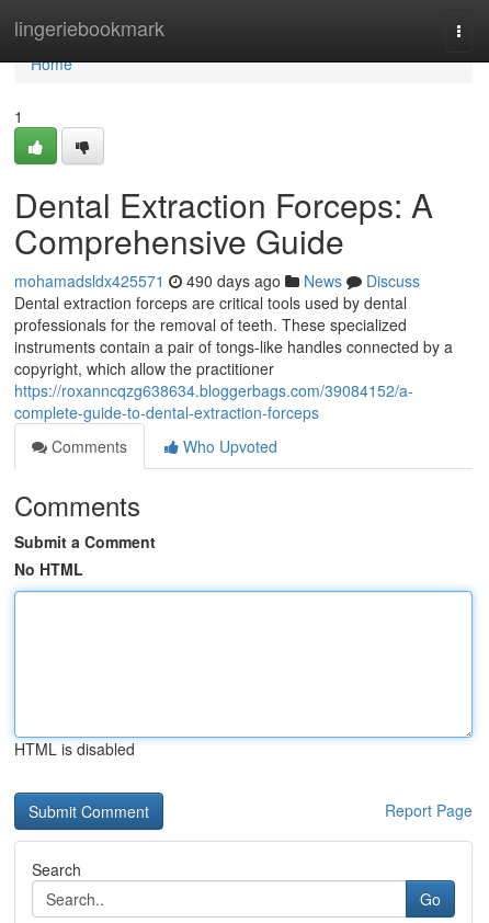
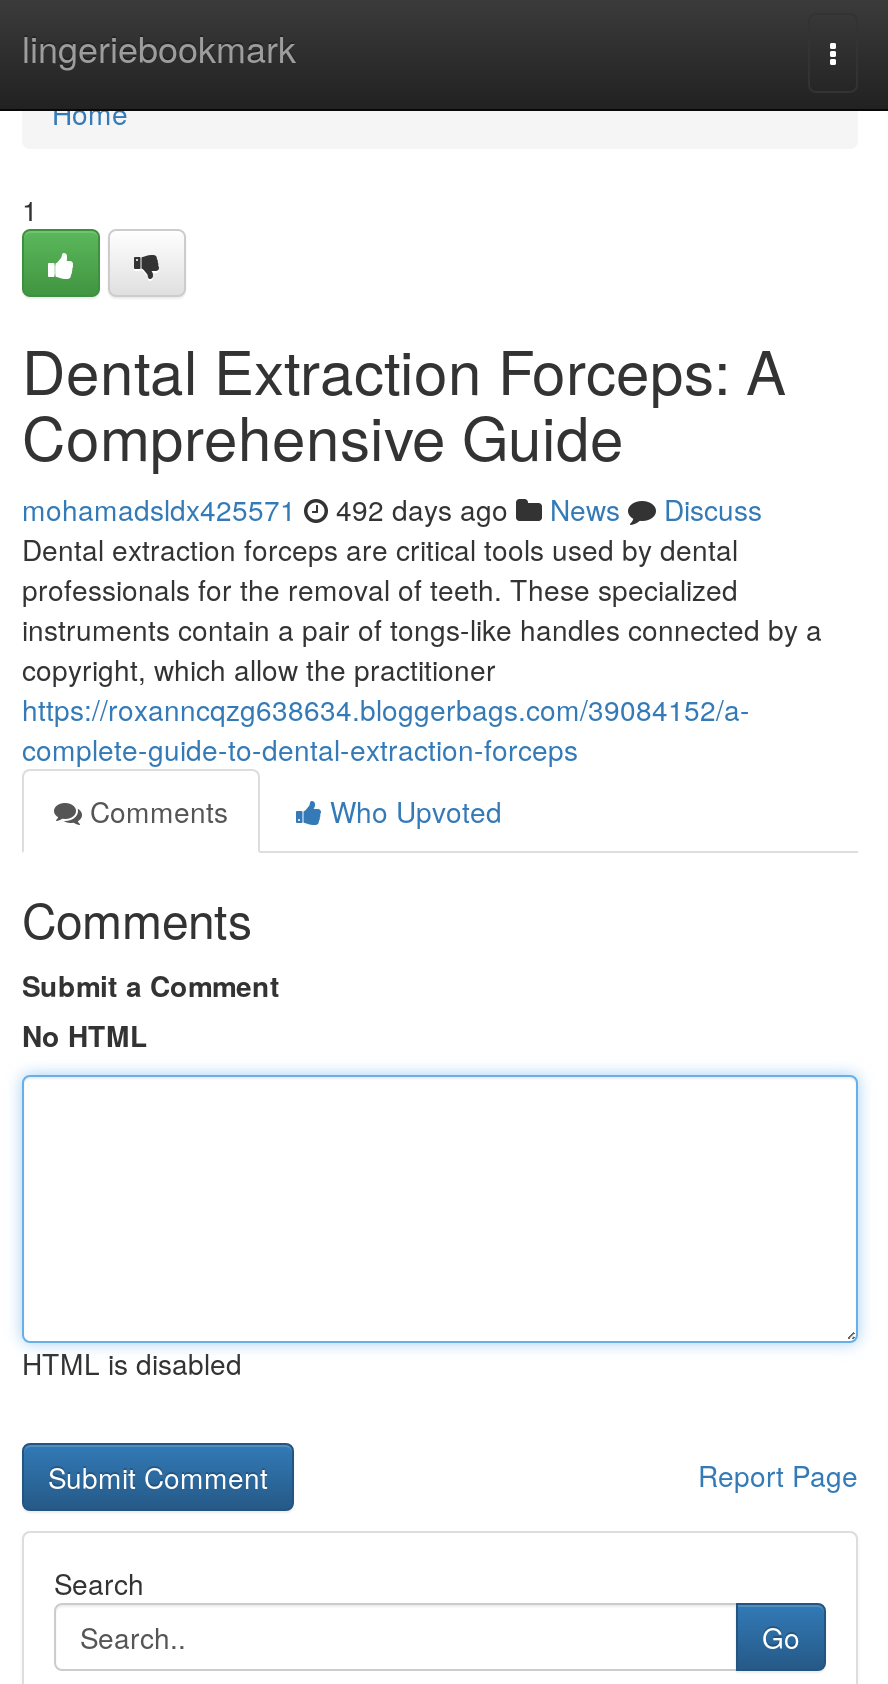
- mohamadsldx425571 490 days ago News Discuss
+ mohamadsldx425571 492 days ago News Discuss
